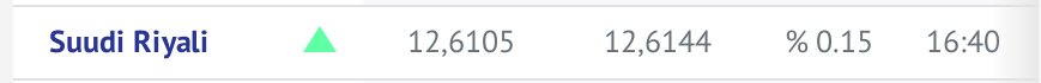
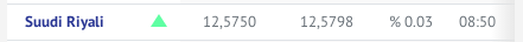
- 12,6105
+ 12,5750

- 12,6144
+ 12,5798

- % 0.15
+ % 0.03

- 16:40
+ 08:50
